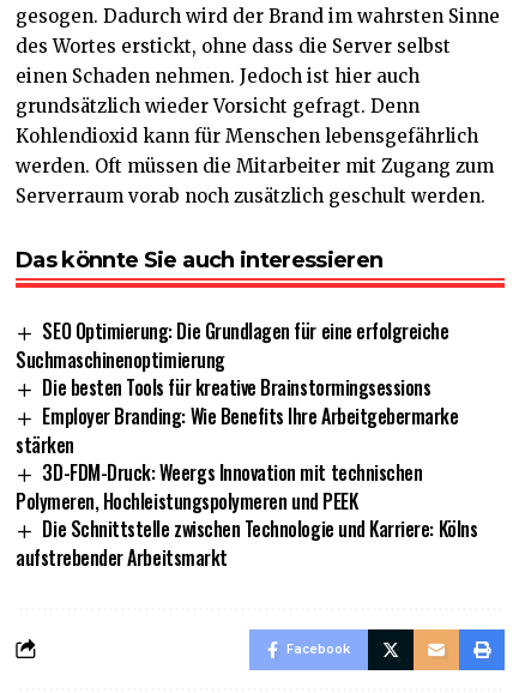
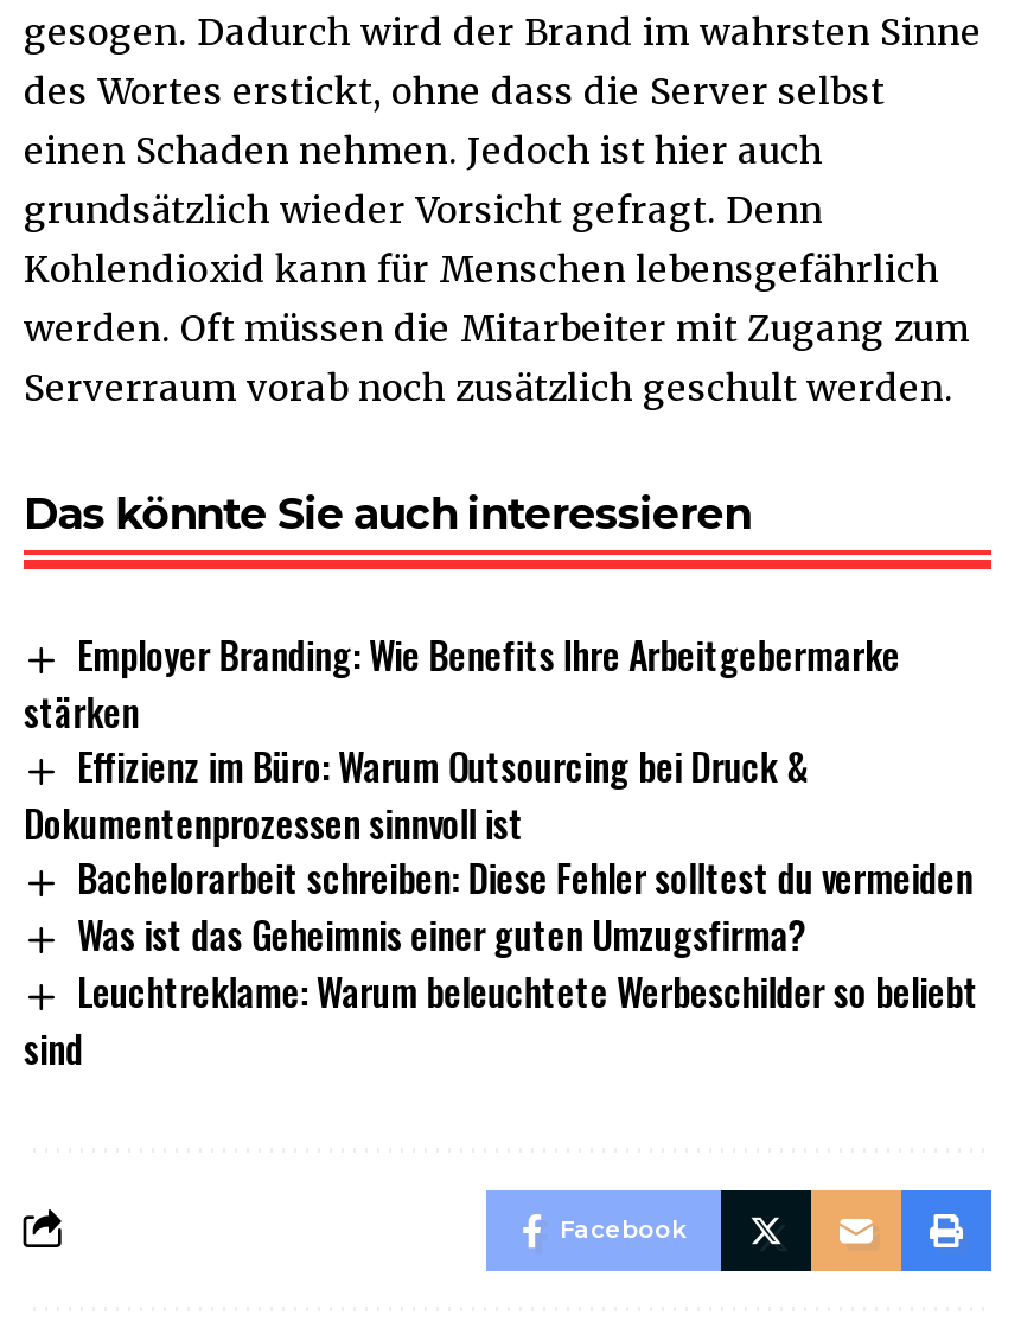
- SEO Optimierung: Die Grundlagen für eine erfolgreiche
- Suchmaschinenoptimierung
- Die besten Tools für kreative Brainstormingsessions

moved up: Employer Branding: Wie Benefits Ihre Arbeitgebermarke | stärken

- 3D-FDM-Druck: Weergs Innovation mit technischen
- Polymeren, Hochleistungspolymeren und PEEK
- Die Schnittstelle zwischen Technologie und Karriere: Kölns
- aufstrebender Arbeitsmarkt
+ Effizienz im Büro: Warum Outsourcing bei Druck &
+ Dokumentenprozessen sinnvoll ist
+ Bachelorarbeit schreiben: Diese Fehler solltest du vermeiden
+ Was ist das Geheimnis einer guten Umzugsfirma?
+ Leuchtreklame: Warum beleuchtete Werbeschilder so beliebt
+ sind
